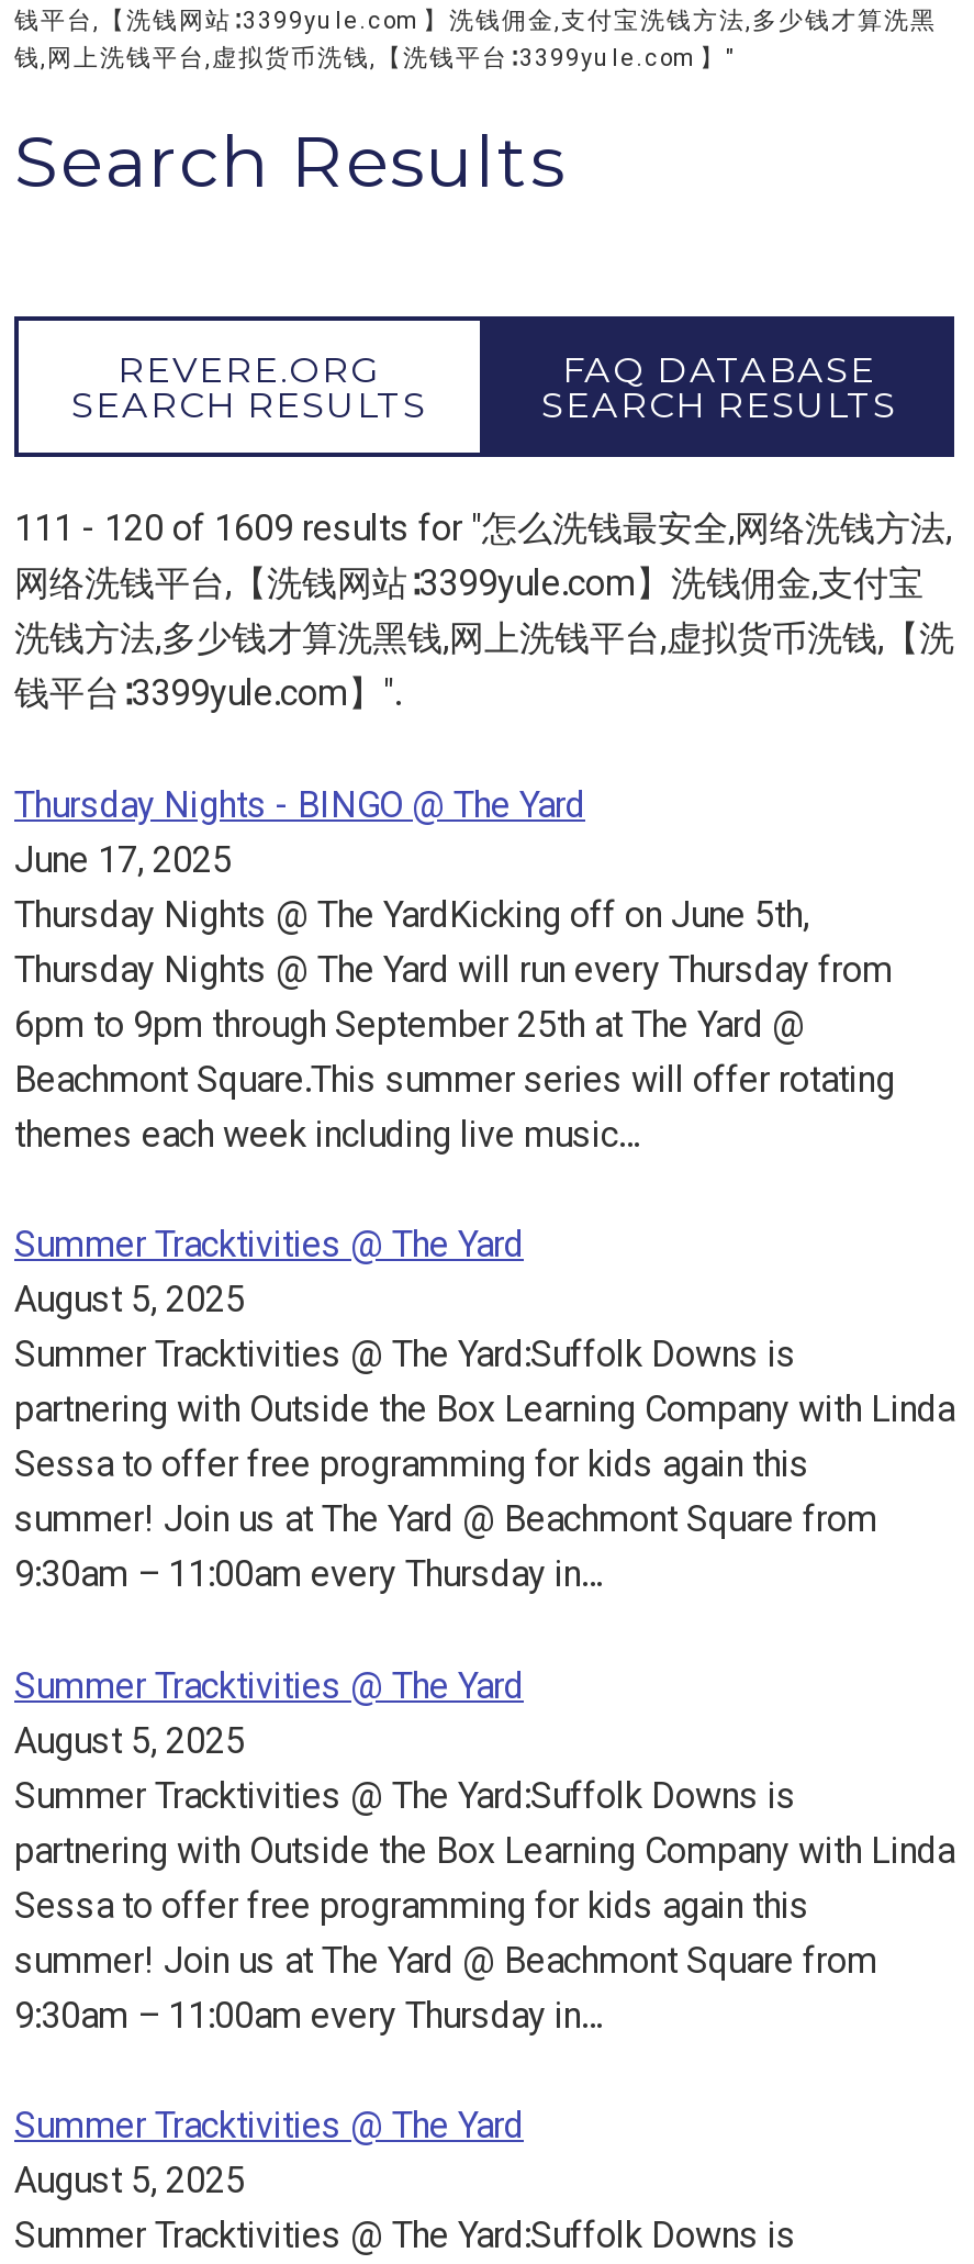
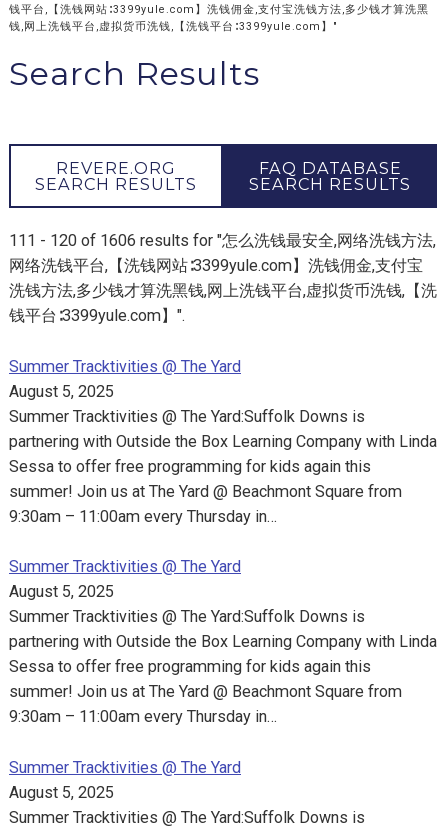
- 111 - 120 of 1609 results for "怎么洗钱最安全,网络洗钱方法,
+ 111 - 120 of 1606 results for "怎么洗钱最安全,网络洗钱方法,

- Thursday Nights - BINGO @ The Yard
- June 17, 2025
- Thursday Nights @ The YardKicking off on June 5th,
- Thursday Nights @ The Yard will run every Thursday from
- 6pm to 9pm through September 25th at The Yard @
- Beachmont Square.This summer series will offer rotating
- themes each week including live music…
